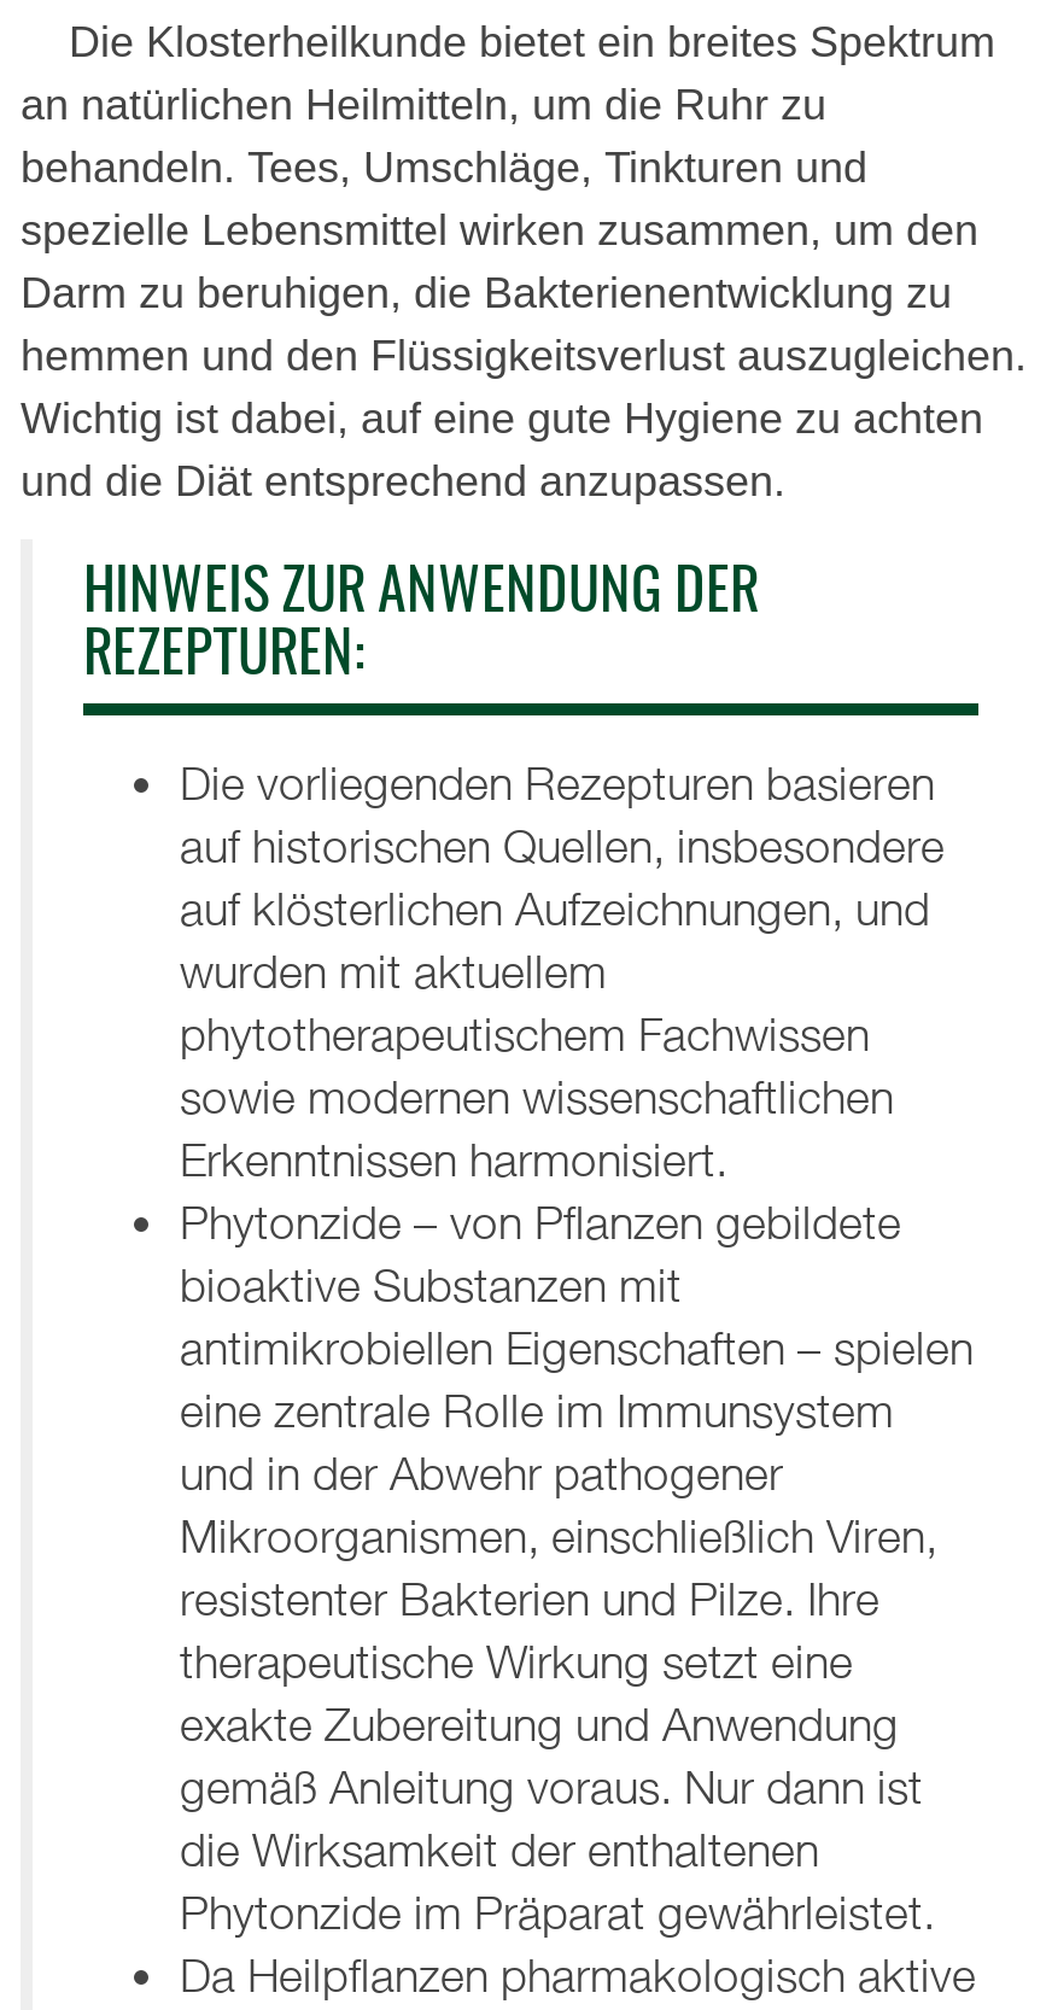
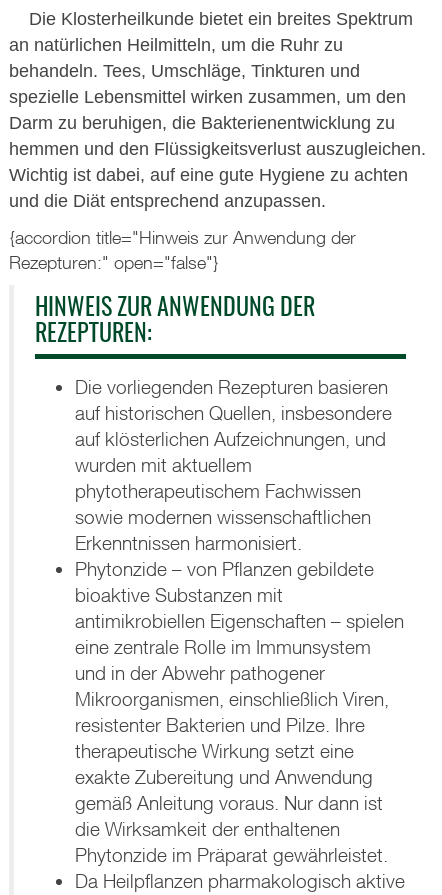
+ {accordion title="Hinweis zur Anwendung der
+ Rezepturen:" open="false"}
